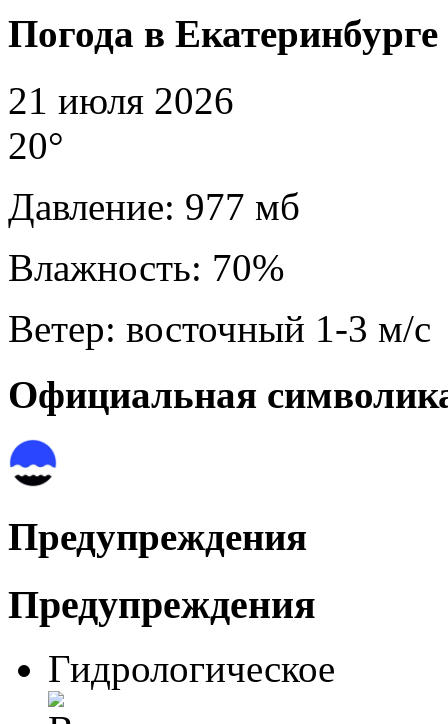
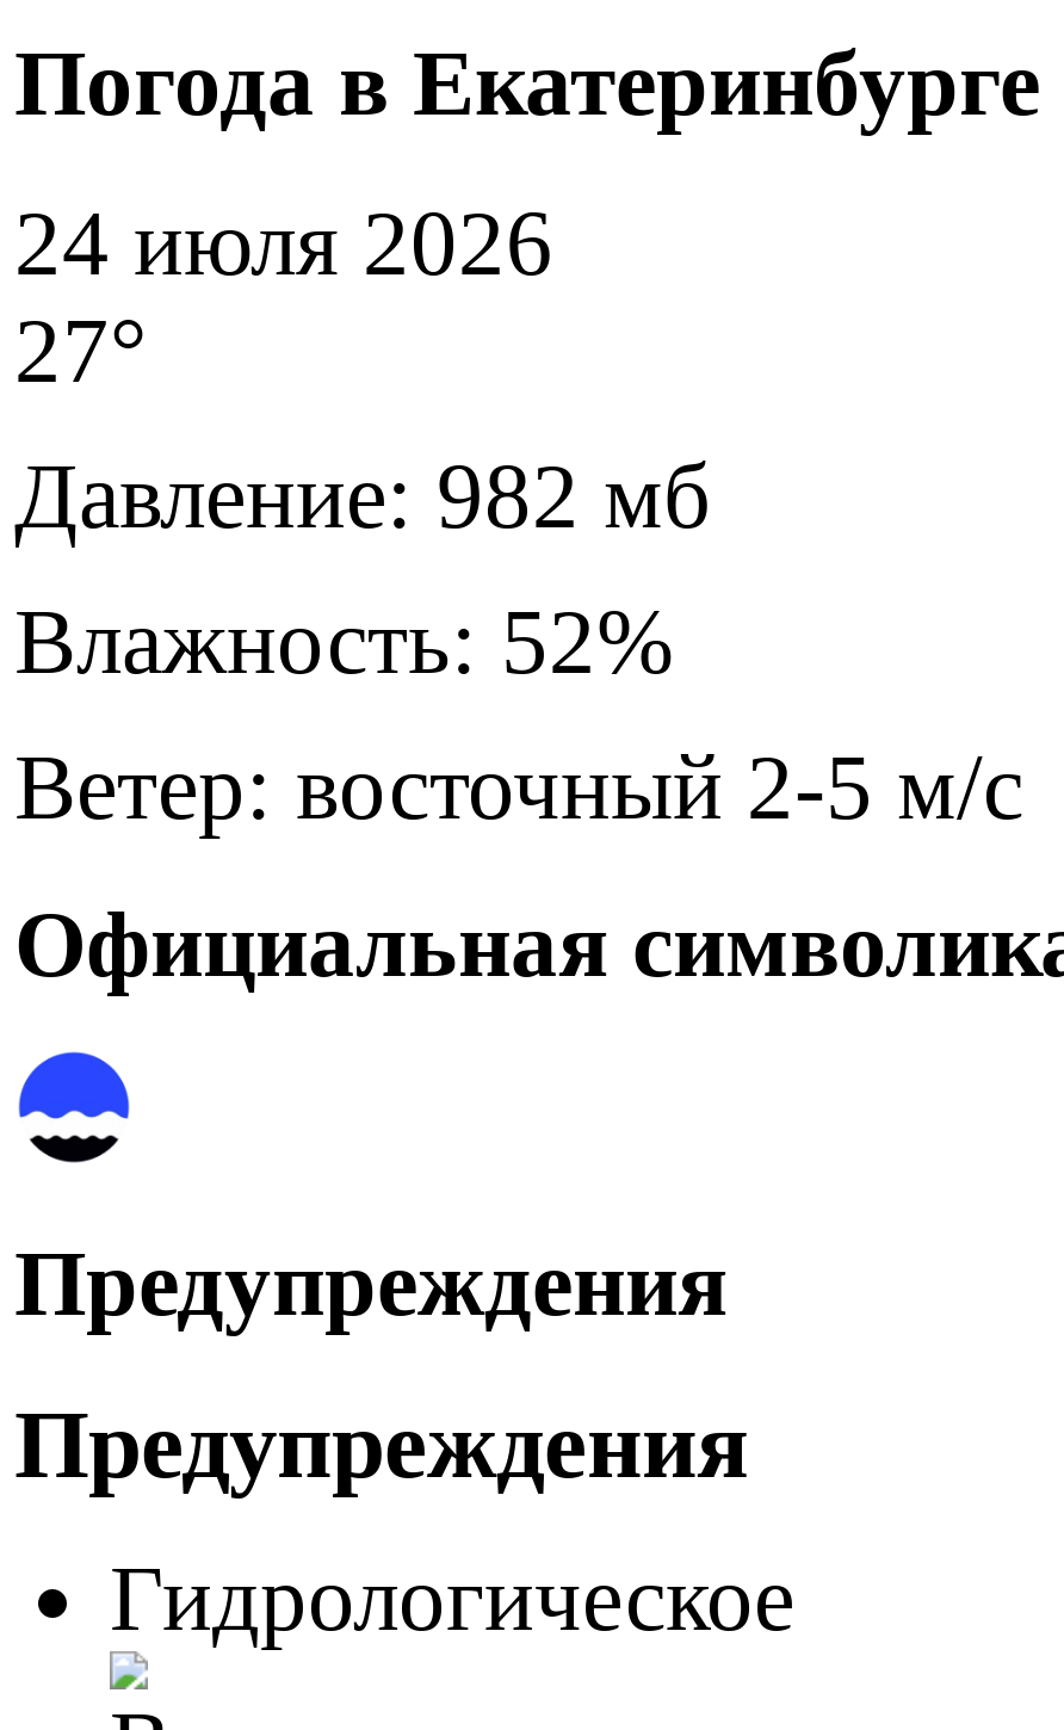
- 21 июля 2026
+ 24 июля 2026

- 20°
+ 27°

- Давление: 977 мб
+ Давление: 982 мб

- Влажность: 70%
+ Влажность: 52%

- Ветер: восточный 1-3 м/с
+ Ветер: восточный 2-5 м/с
